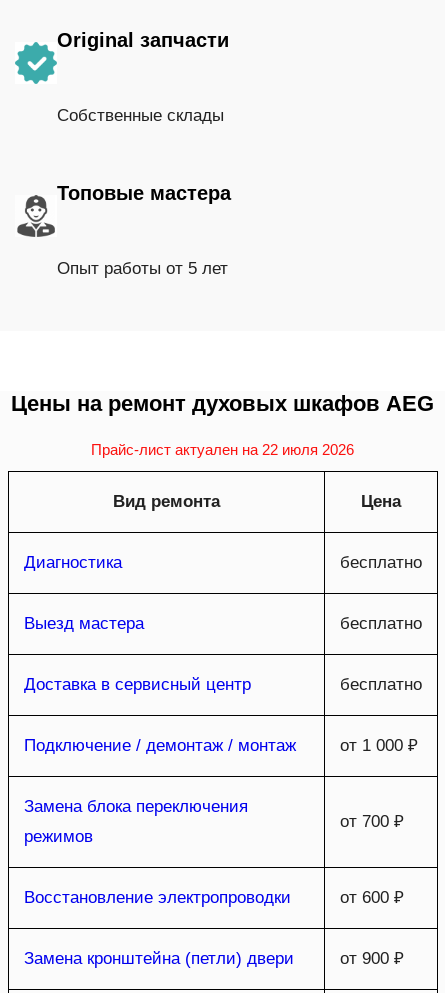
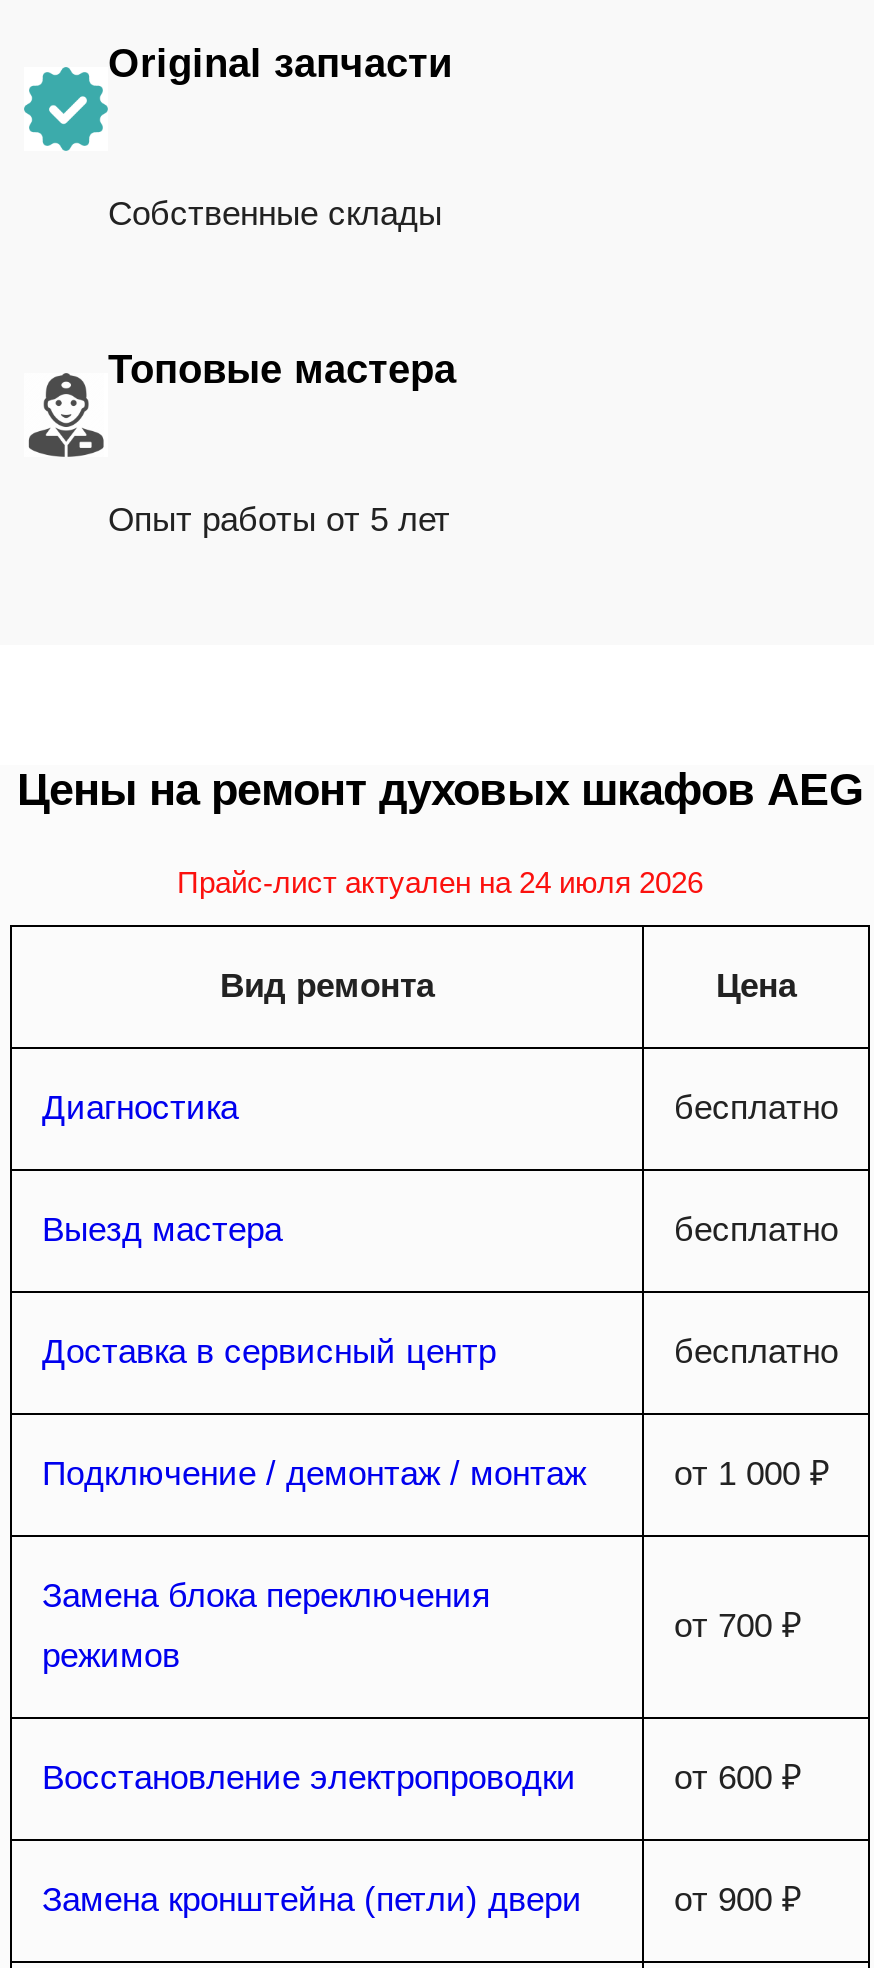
- Прайс-лист актуален на 22 июля 2026
+ Прайс-лист актуален на 24 июля 2026
